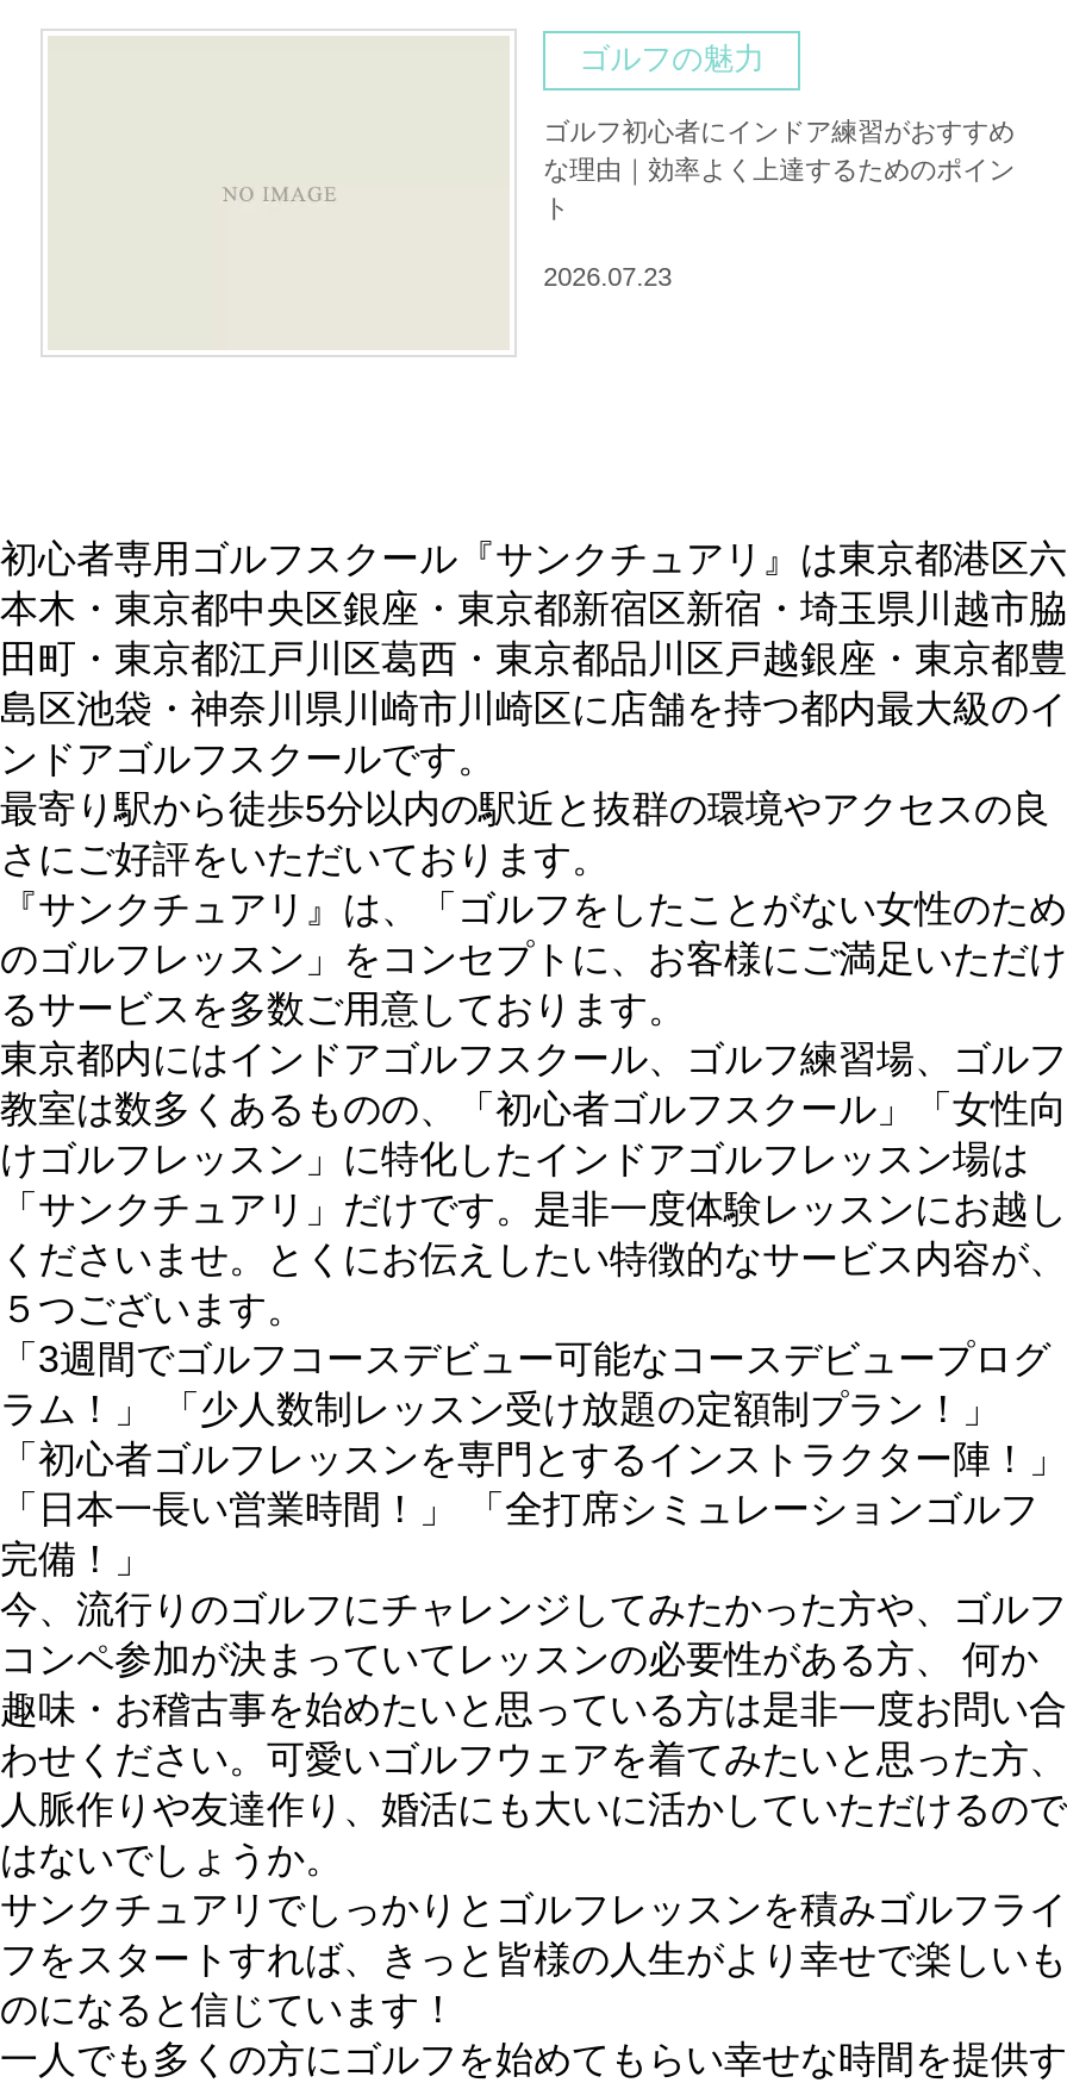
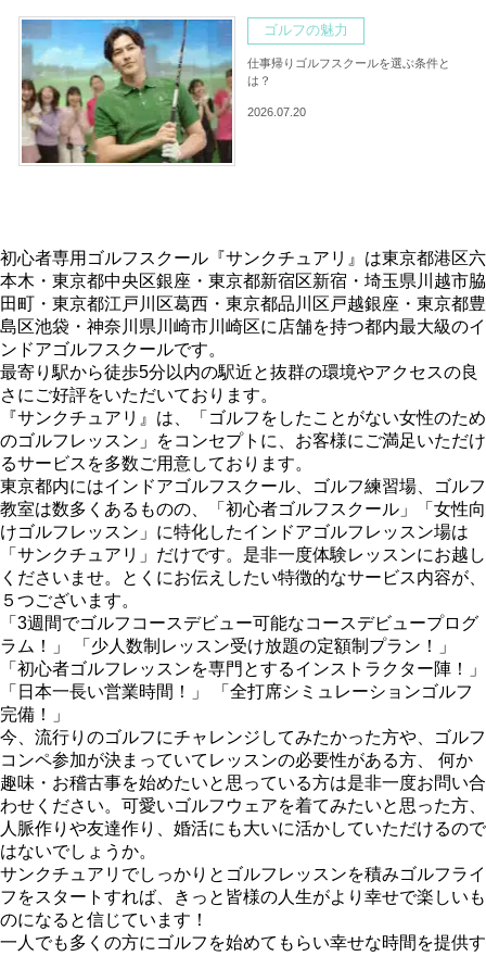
+ [image]

- ゴルフ初心者にインドア練習がおすすめ
- な理由｜効率よく上達するためのポイン
- ト
+ 仕事帰りゴルフスクールを選ぶ条件と
+ は？

- 2026.07.23
+ 2026.07.20
